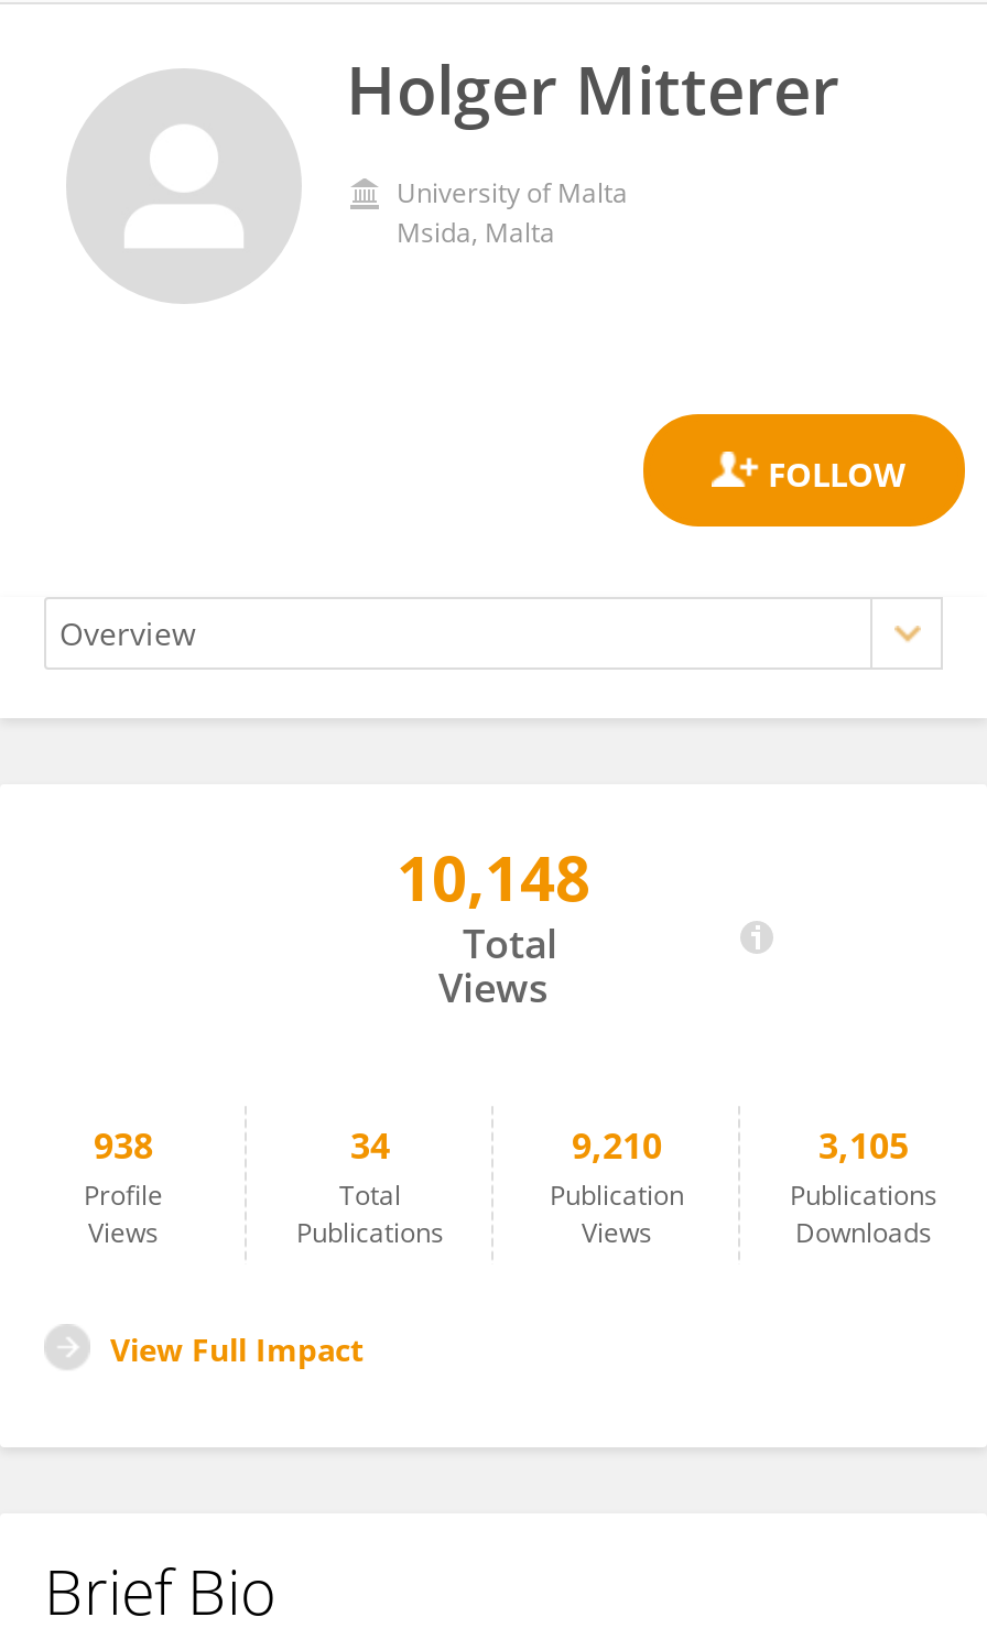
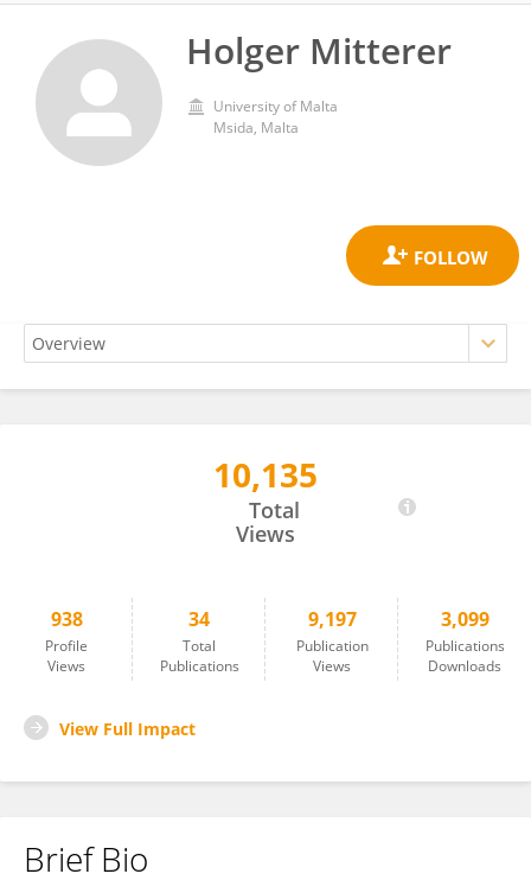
- 10,148
+ 10,135

- 9,210
+ 9,197

- 3,105
+ 3,099
